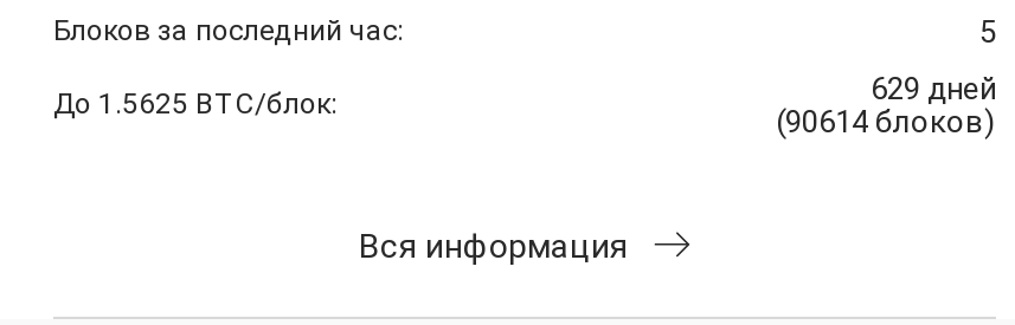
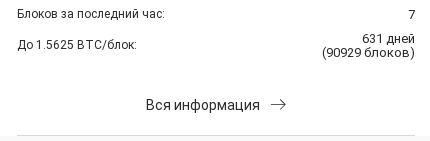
- 5
+ 7

- 629 дней
+ 631 дней

- (90614 блоков)
+ (90929 блоков)
